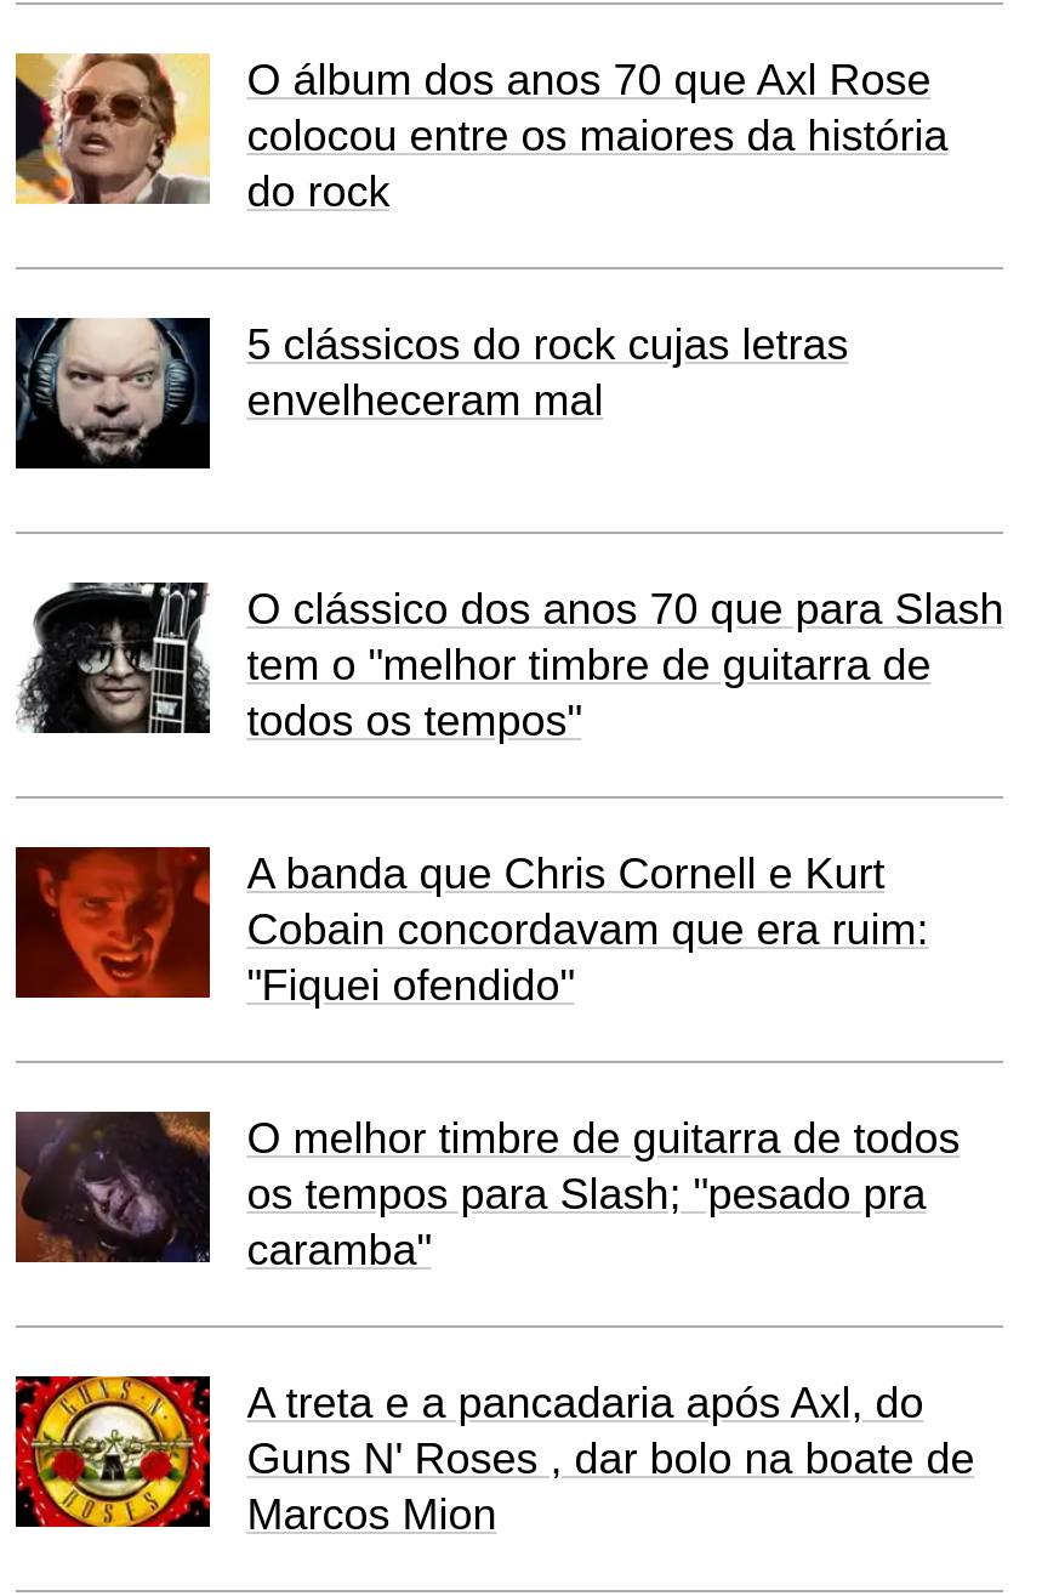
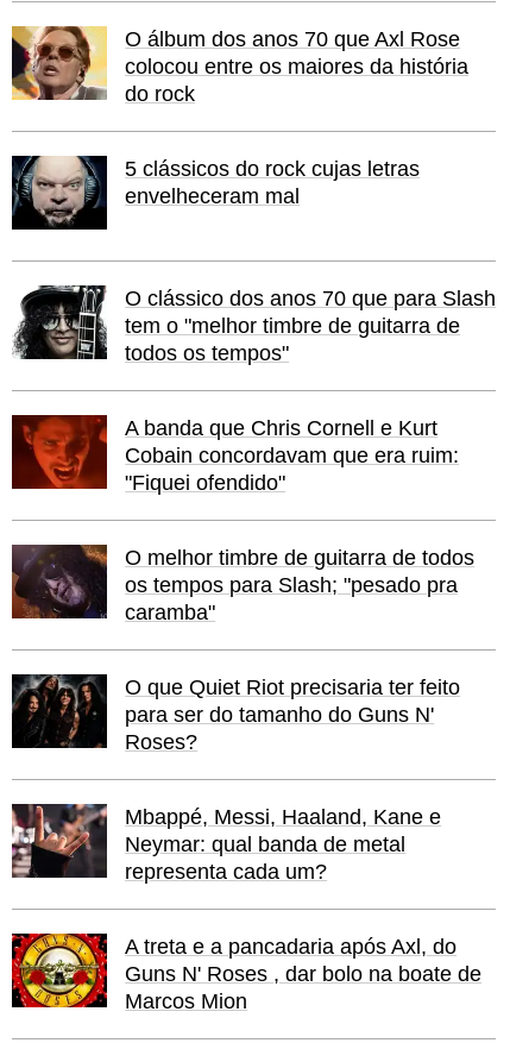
+ [image]

+ [image]
+ O que Quiet Riot precisaria ter feito
+ para ser do tamanho do Guns N'
+ Roses?
+ Mbappé, Messi, Haaland, Kane e
+ Neymar: qual banda de metal
+ representa cada um?
